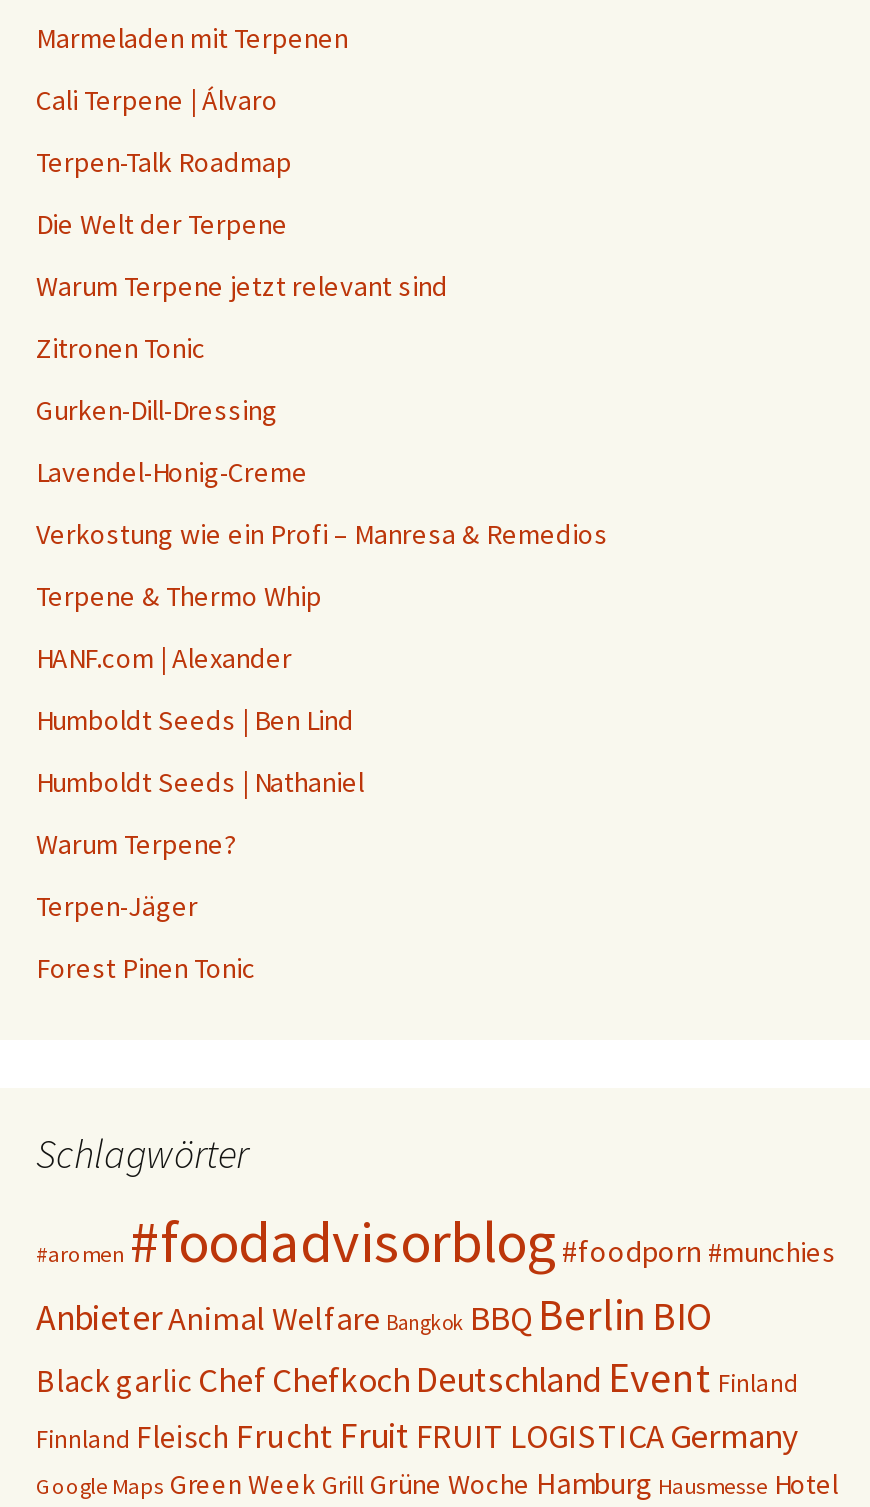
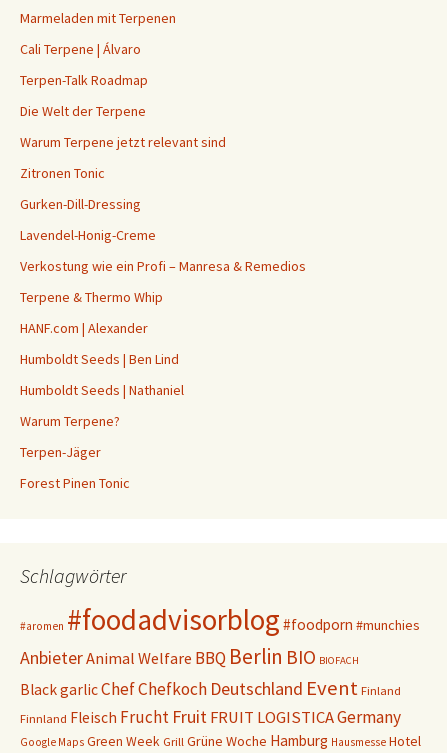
- Anbieter Animal Welfare Bangkok BBQ Berlin BIO
+ Anbieter Animal Welfare BBQ Berlin BIO BIOFACH
